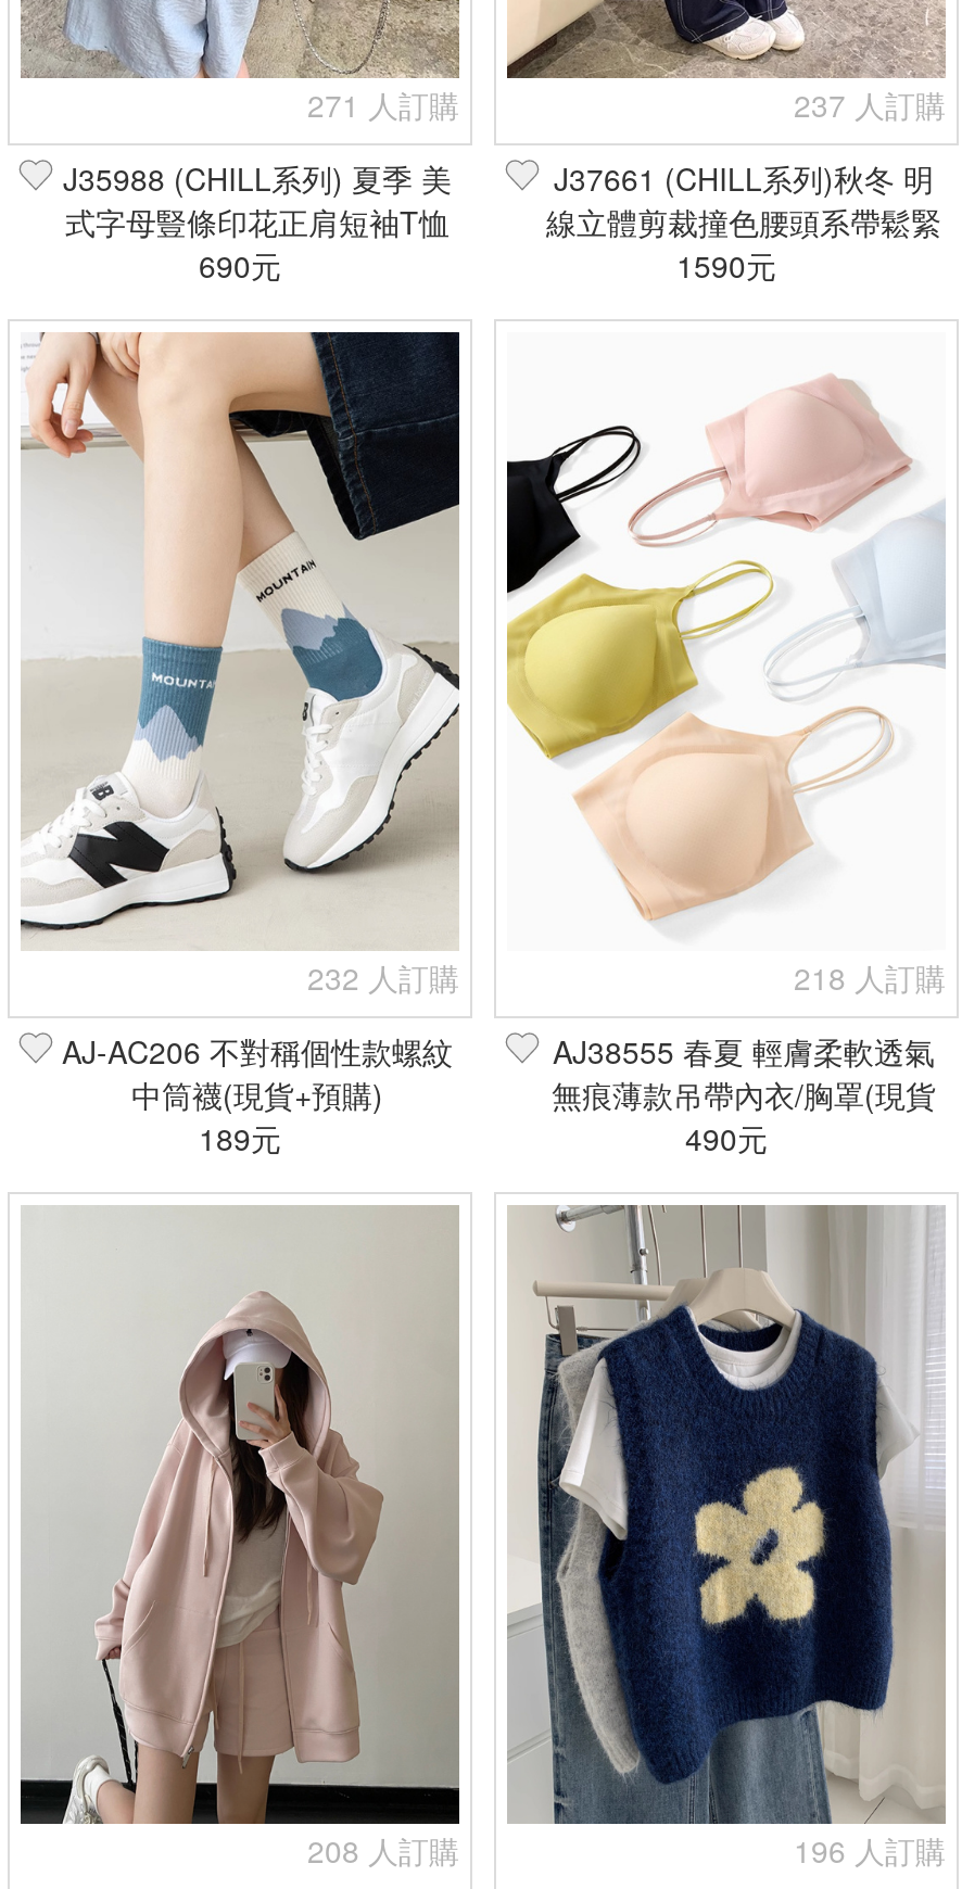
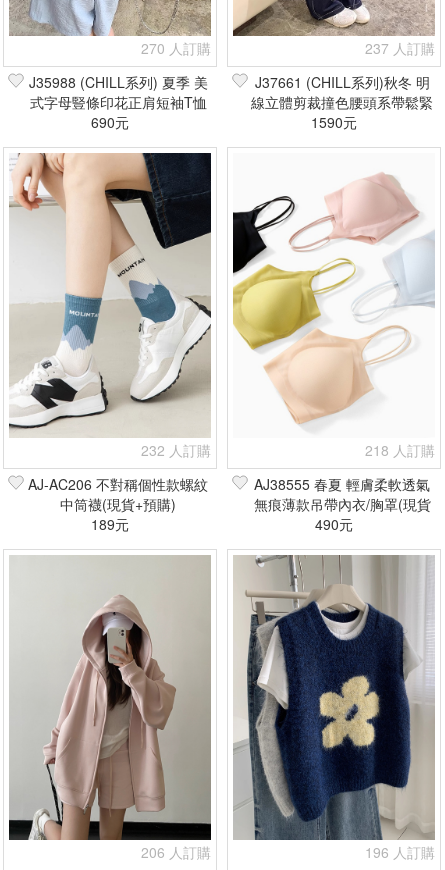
- 271 人訂購
+ 270 人訂購

- 208 人訂購
+ 206 人訂購
